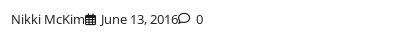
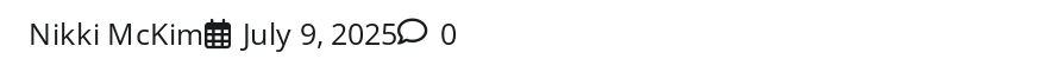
- Nikki McKim June 13, 2016 0
+ Nikki McKim July 9, 2025 0
